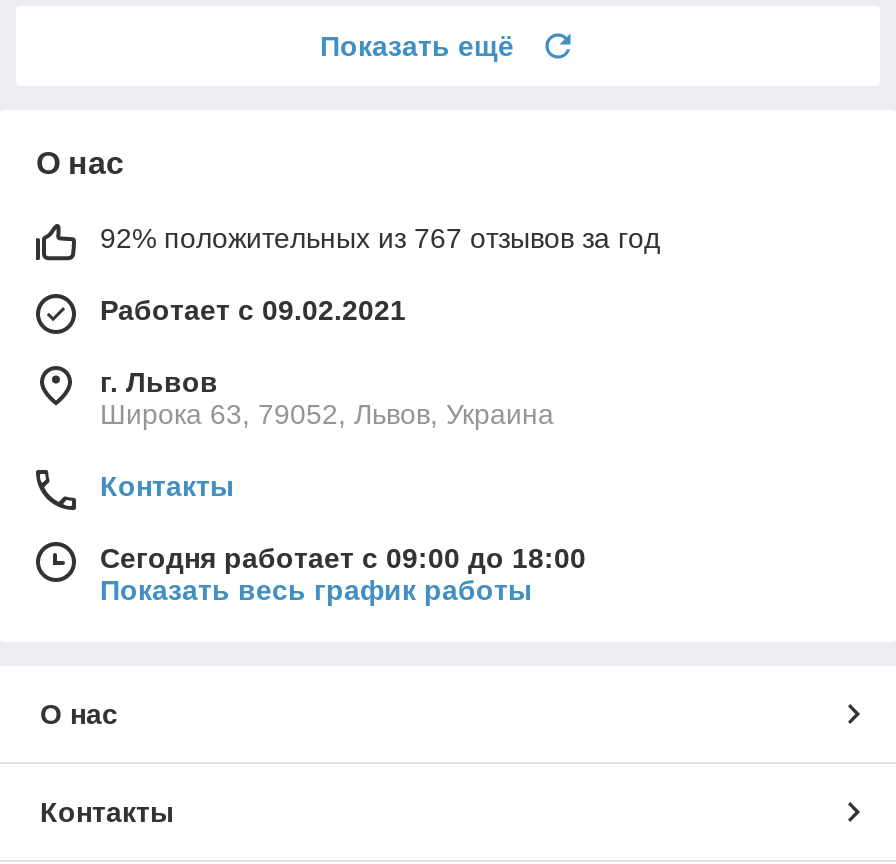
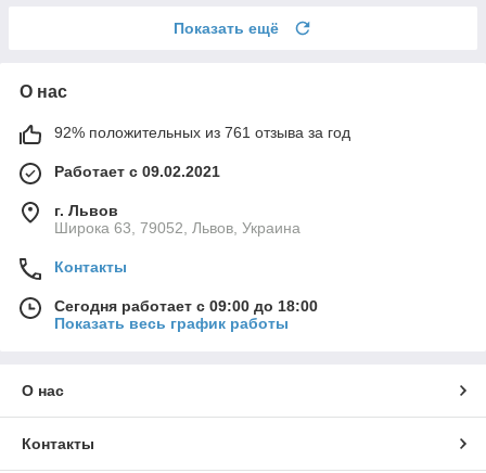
- 92% положительных из 767 отзывов за год
+ 92% положительных из 761 отзыва за год
